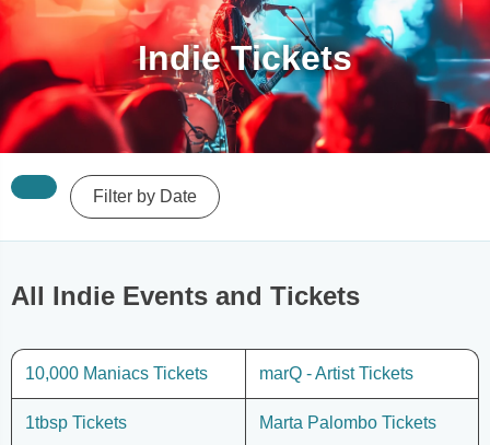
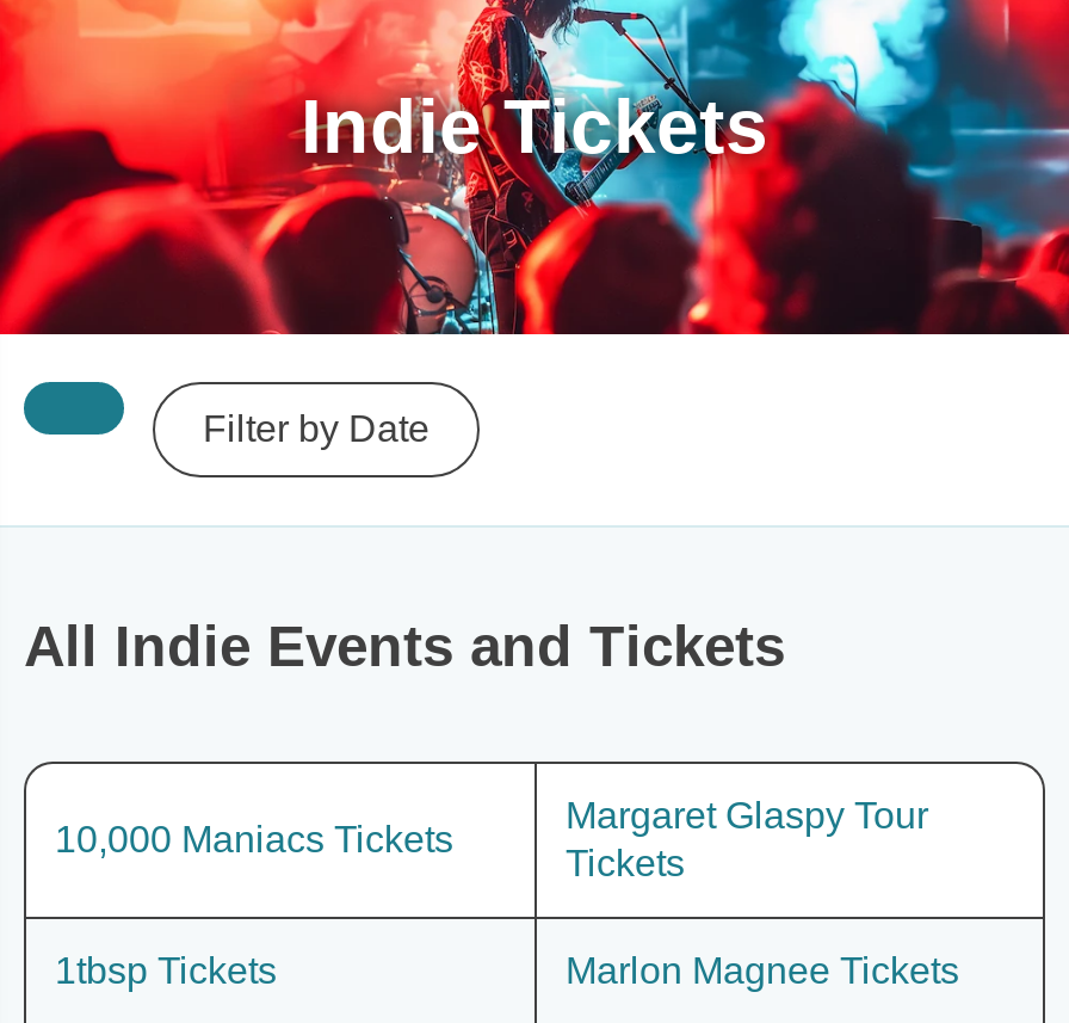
- marQ - Artist Tickets
+ Margaret Glaspy Tour
+ Tickets

- Marta Palombo Tickets
+ Marlon Magnee Tickets
